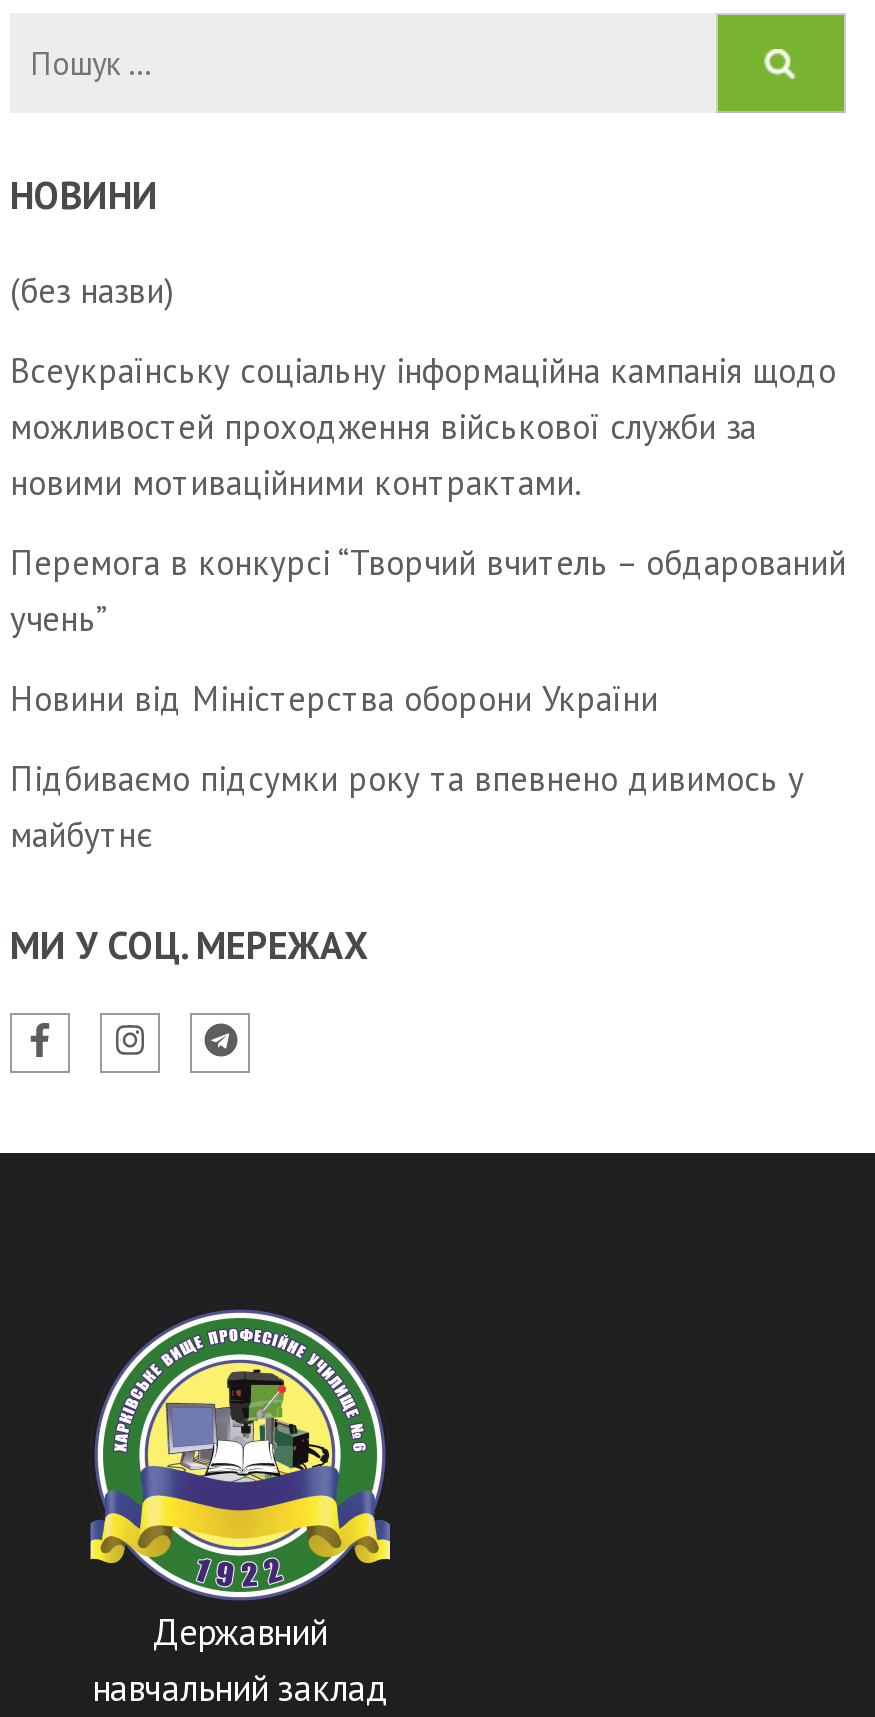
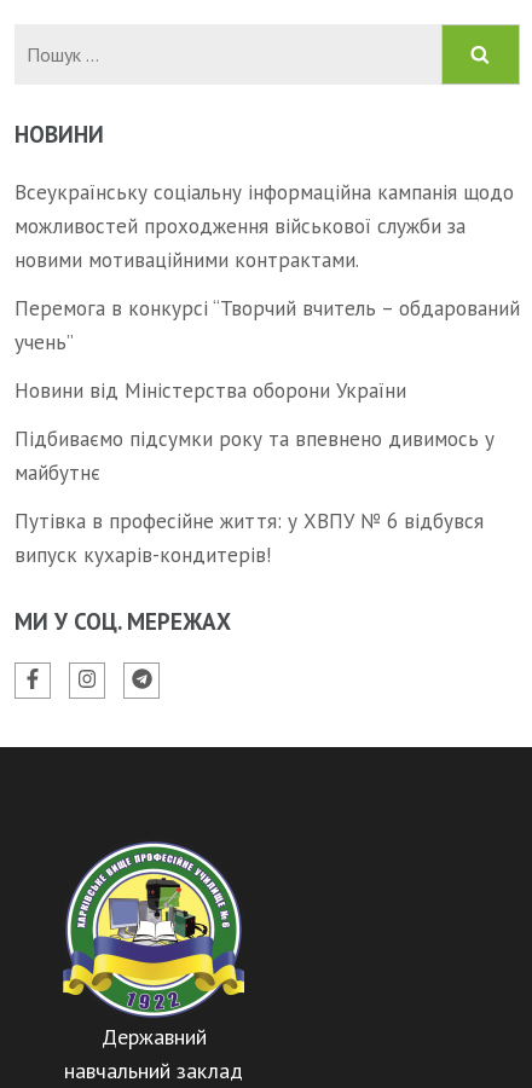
- (без назви)

moved up: Всеукраїнську соціальну інформаційна кампанія щодо | можливостей проходження військової служби за | новими мотиваційними контрактами. | Перемога в конкурсі “Творчий вчитель – обдарований | учень” | Новини від Міністерства оборони України | Підбиваємо підсумки року та впевнено дивимось у | майбутнє

+ Путівка в професійне життя: у ХВПУ № 6 відбувся
+ випуск кухарів-кондитерів!
